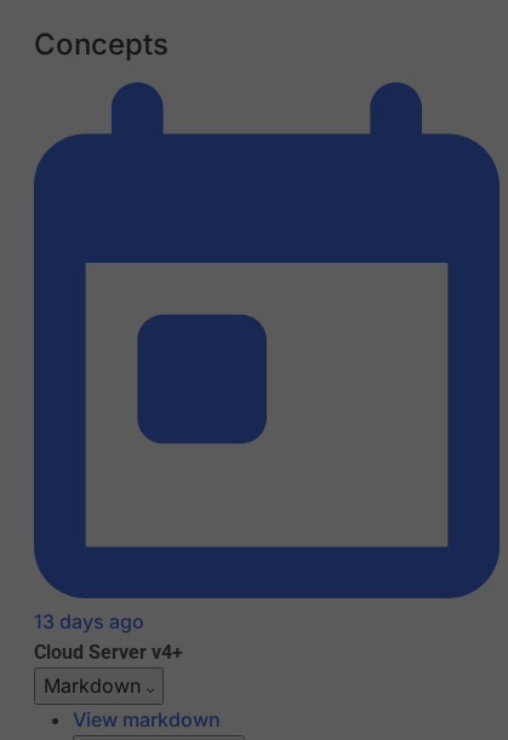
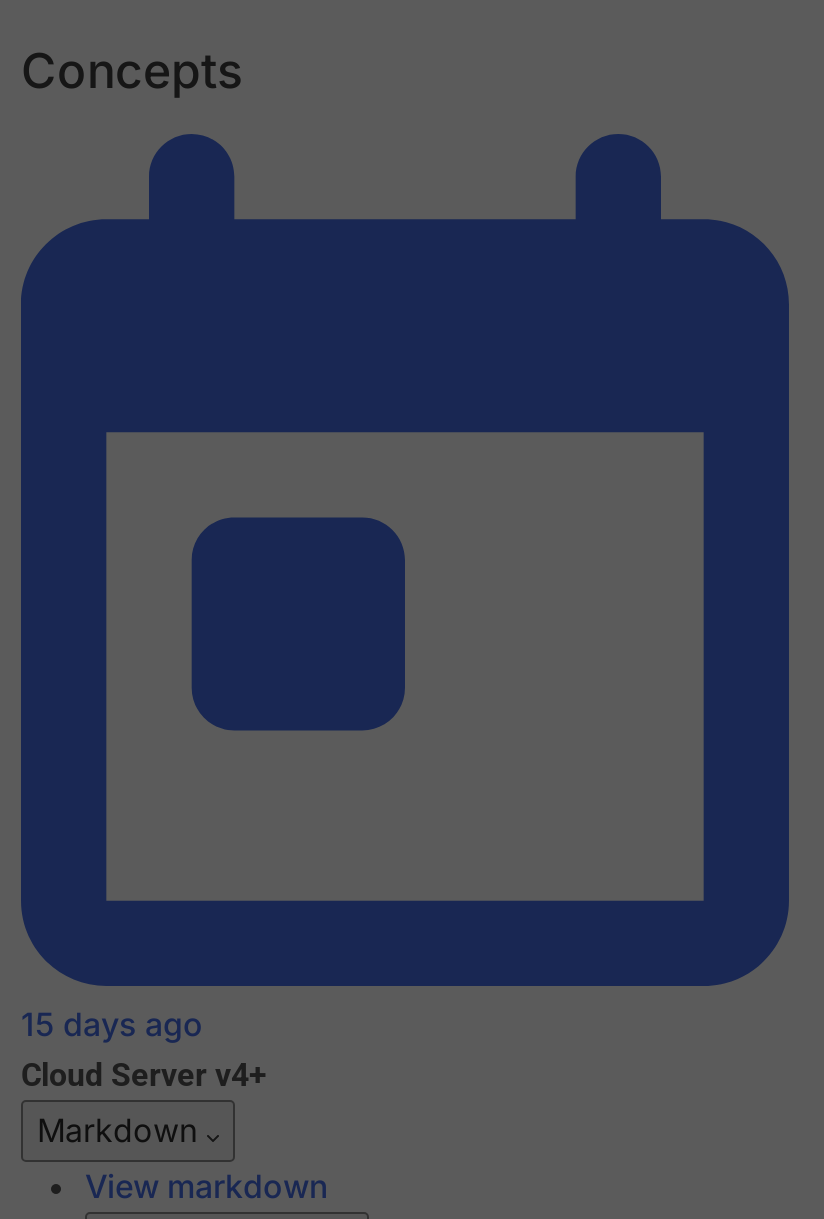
- 13 days ago
+ 15 days ago
